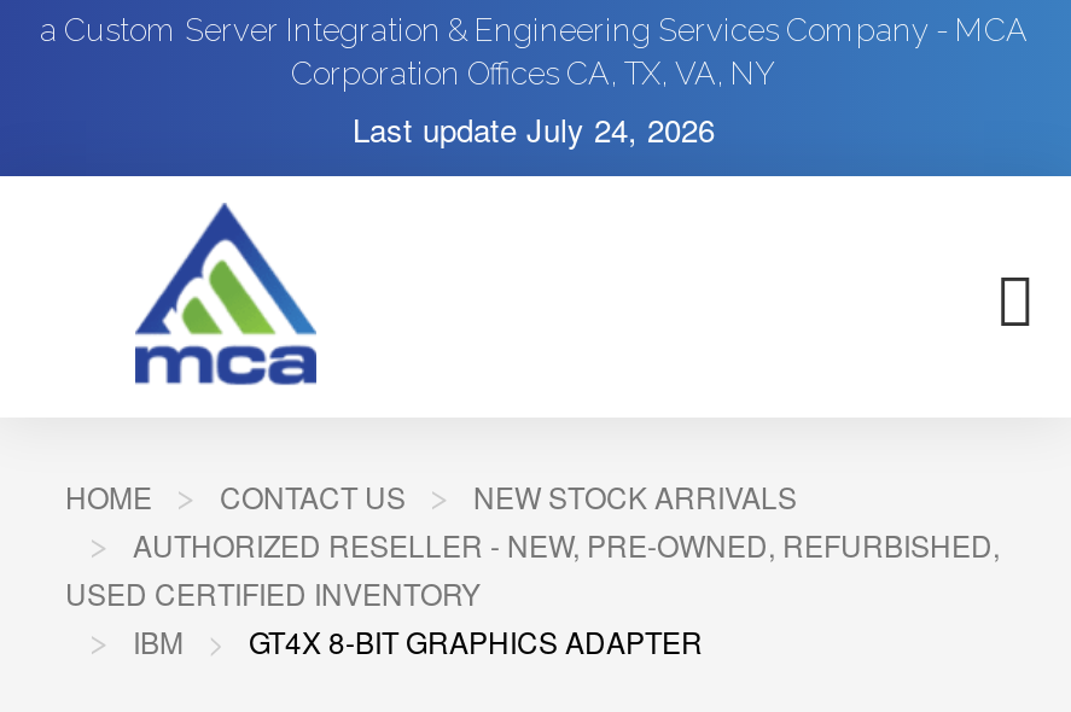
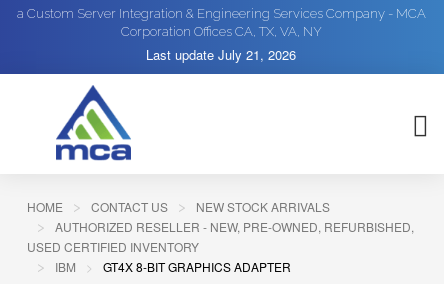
- Last update July 24, 2026
+ Last update July 21, 2026
